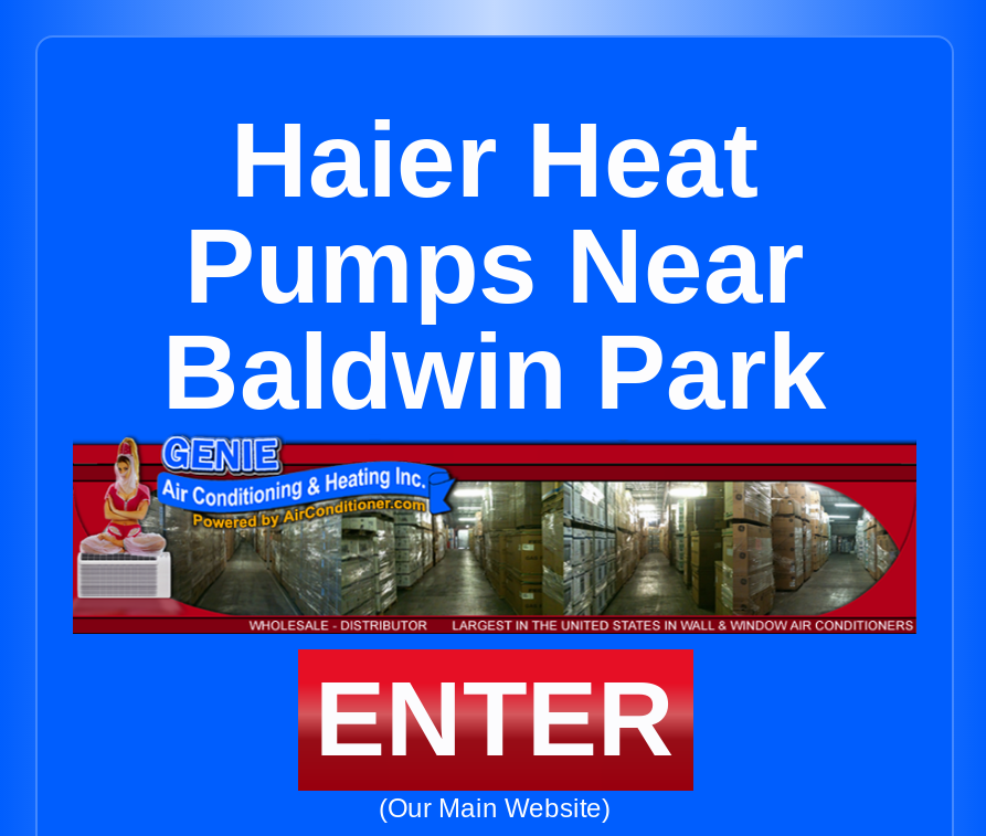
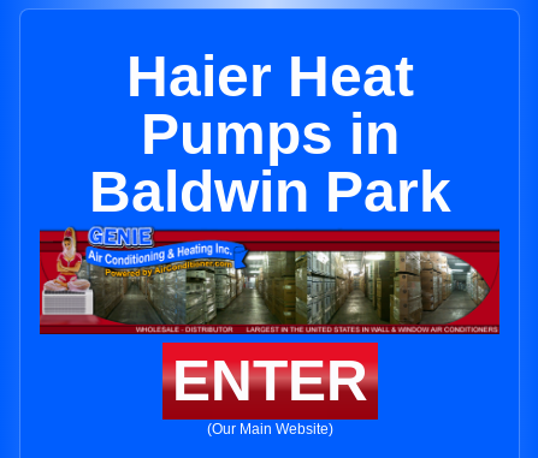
- Pumps Near
+ Pumps in
